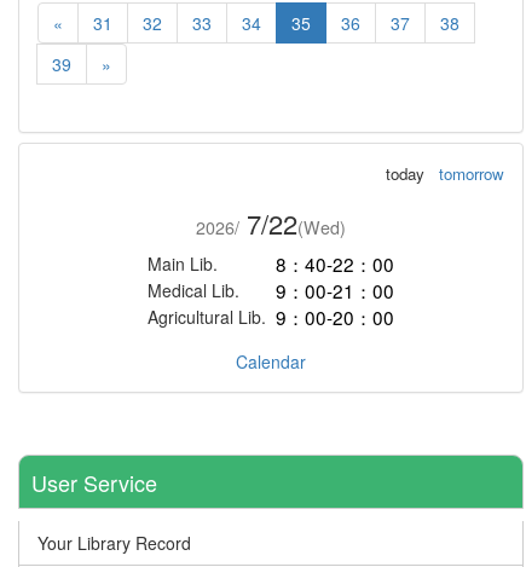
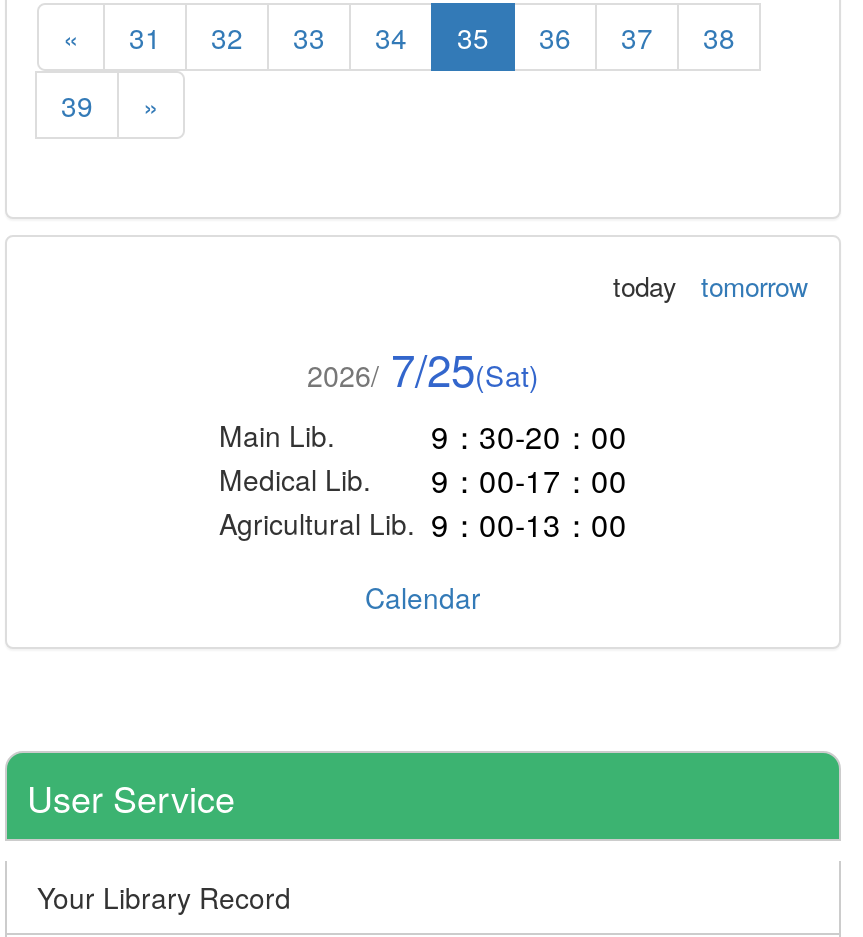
- 2026/ 7/22(Wed)
+ 2026/ 7/25(Sat)

- 8：40-22：00
+ 9：30-20：00

- Medical Lib. 9：00-21：00
+ Medical Lib. 9：00-17：00

- Agricultural Lib. 9：00-20：00
+ Agricultural Lib. 9：00-13：00
